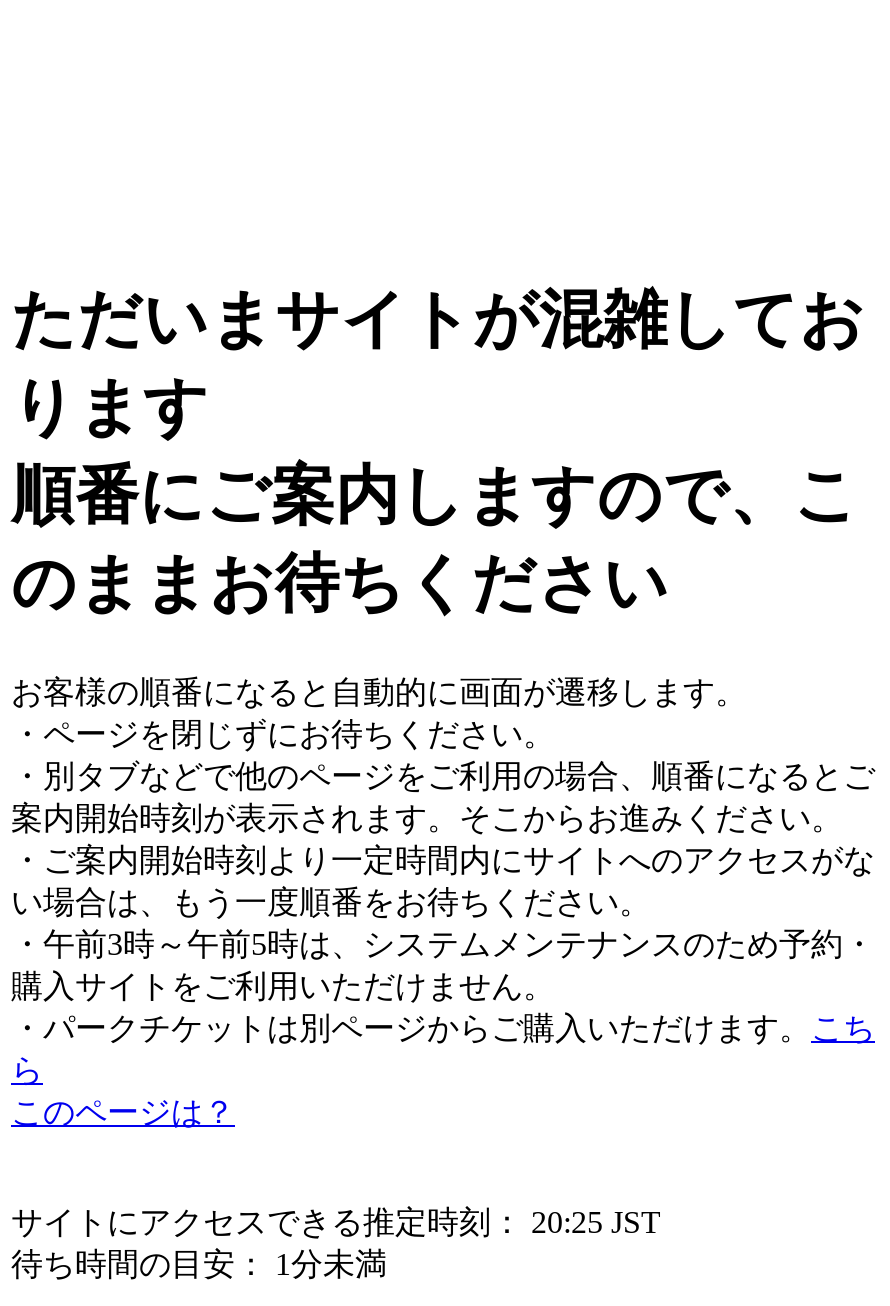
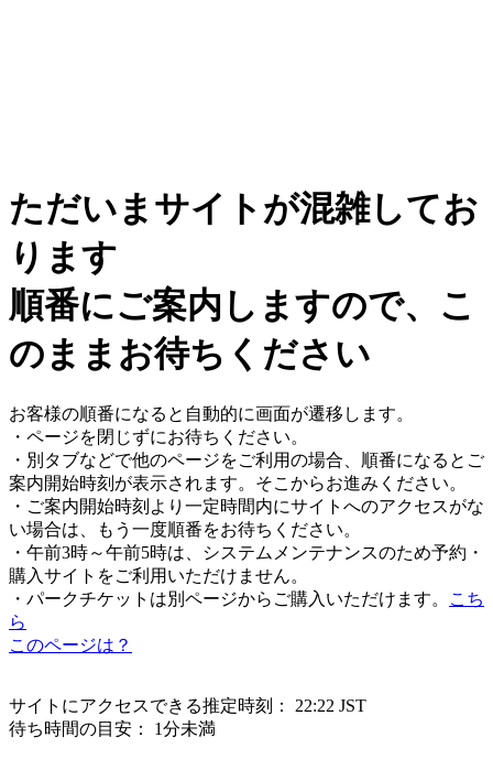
- サイトにアクセスできる推定時刻： 20:25 JST
+ サイトにアクセスできる推定時刻： 22:22 JST
